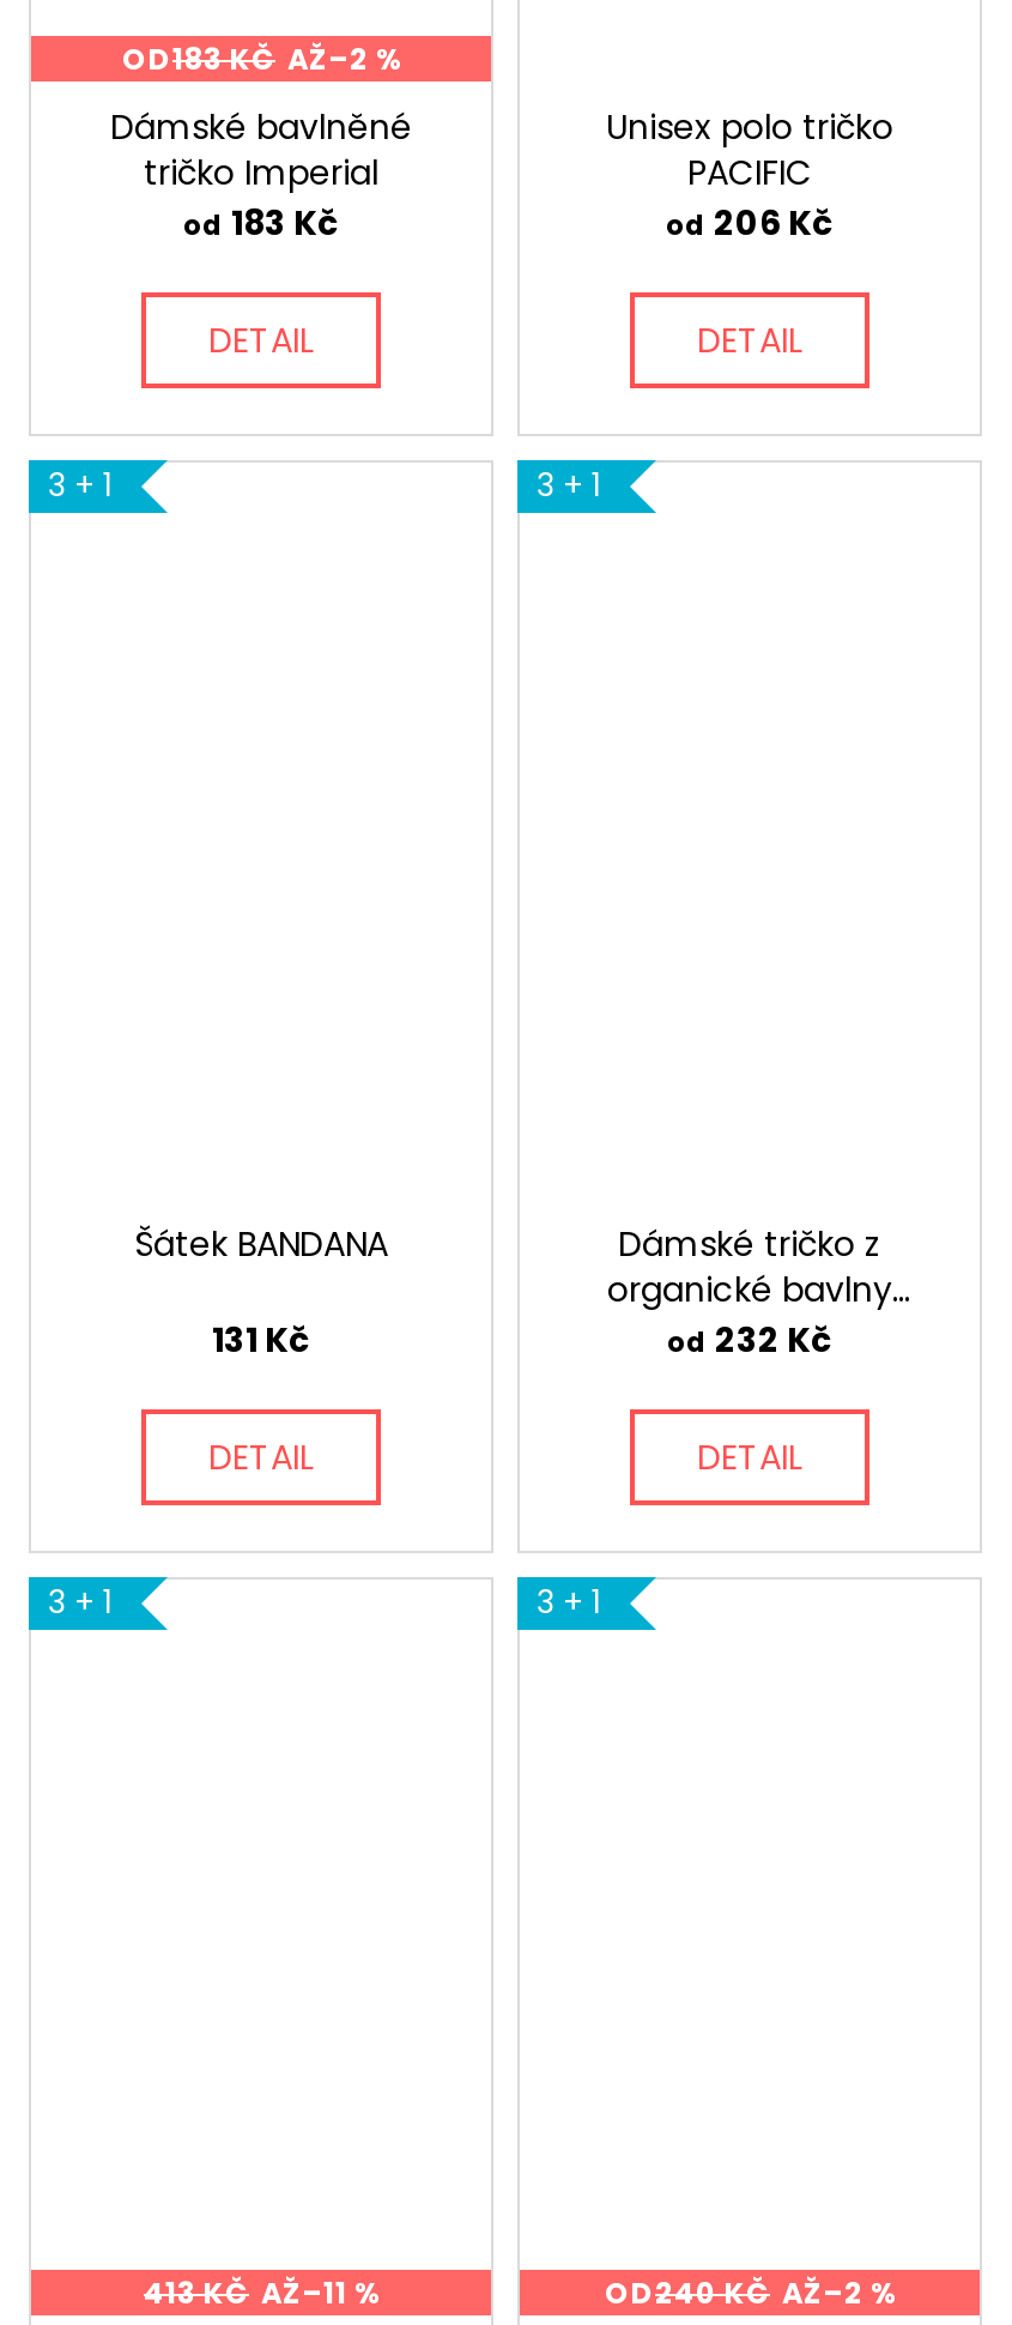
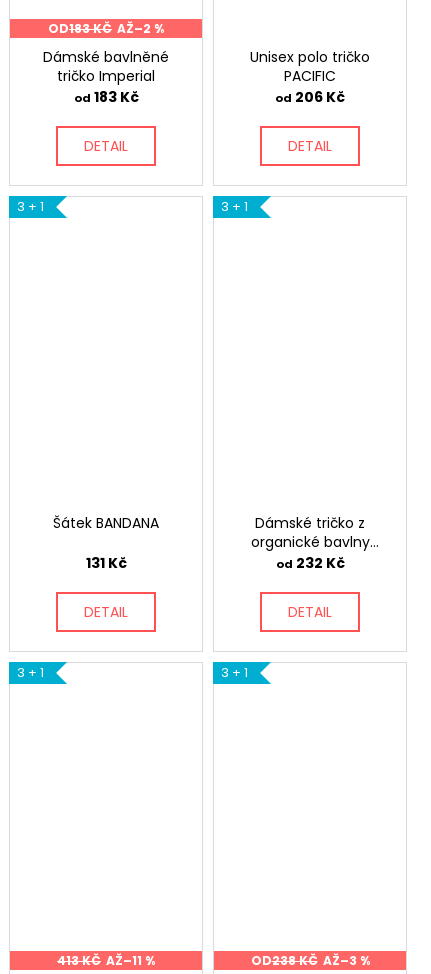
- OD240 KČ AŽ–2 %
+ OD238 KČ AŽ–3 %
